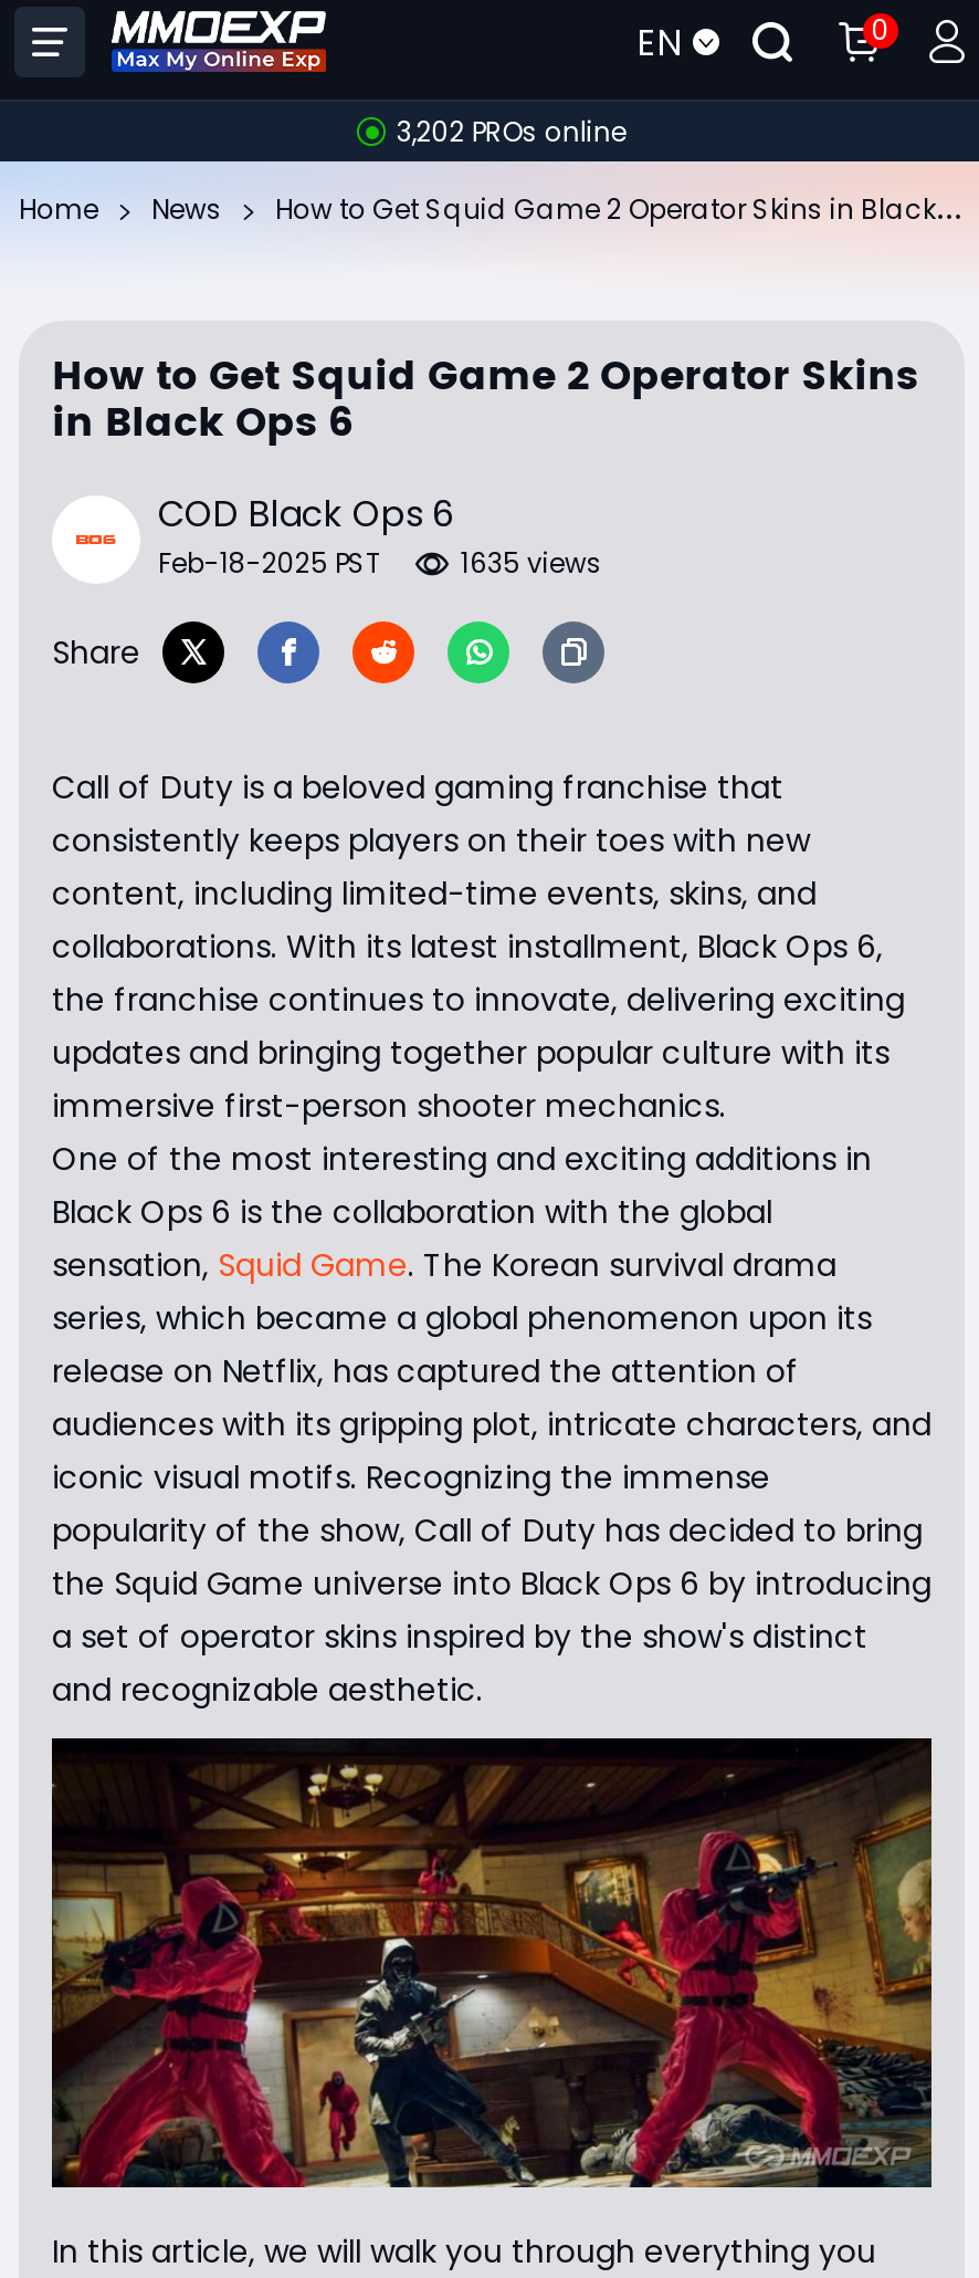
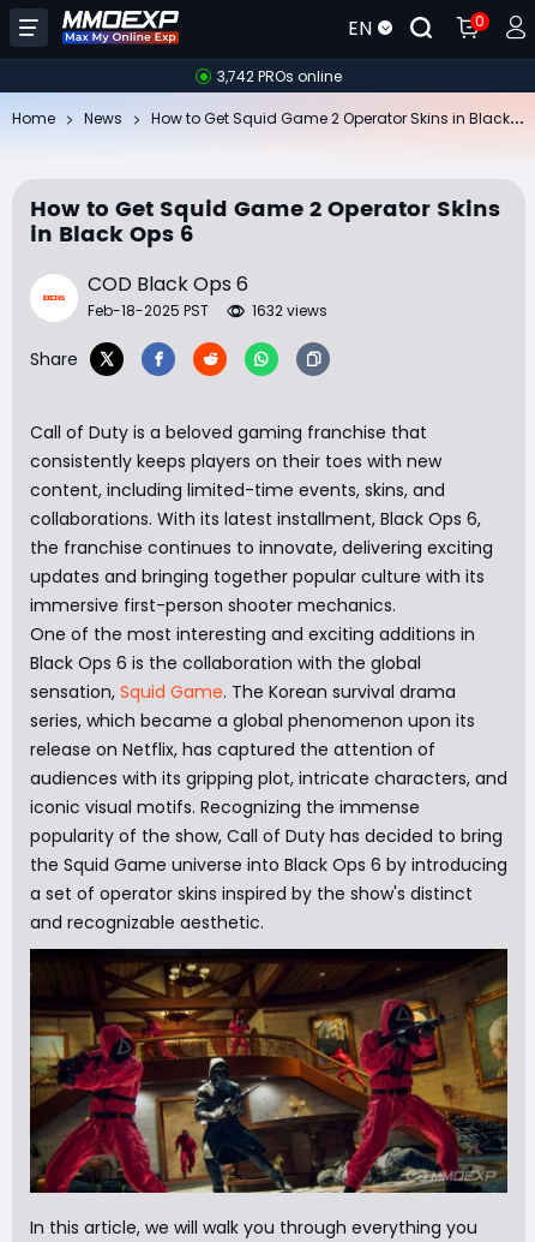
- 3,202 PROs online
+ 3,742 PROs online

- 1635 views
+ 1632 views
